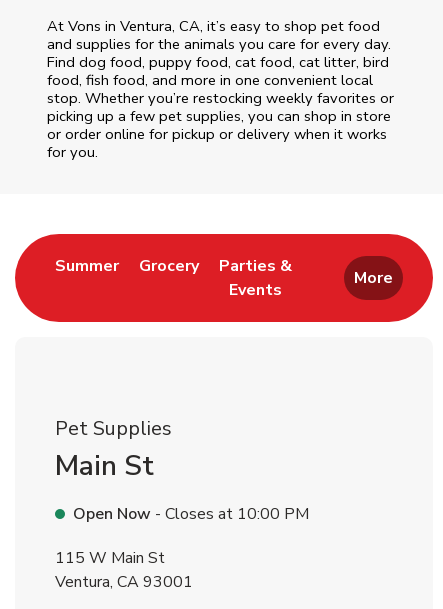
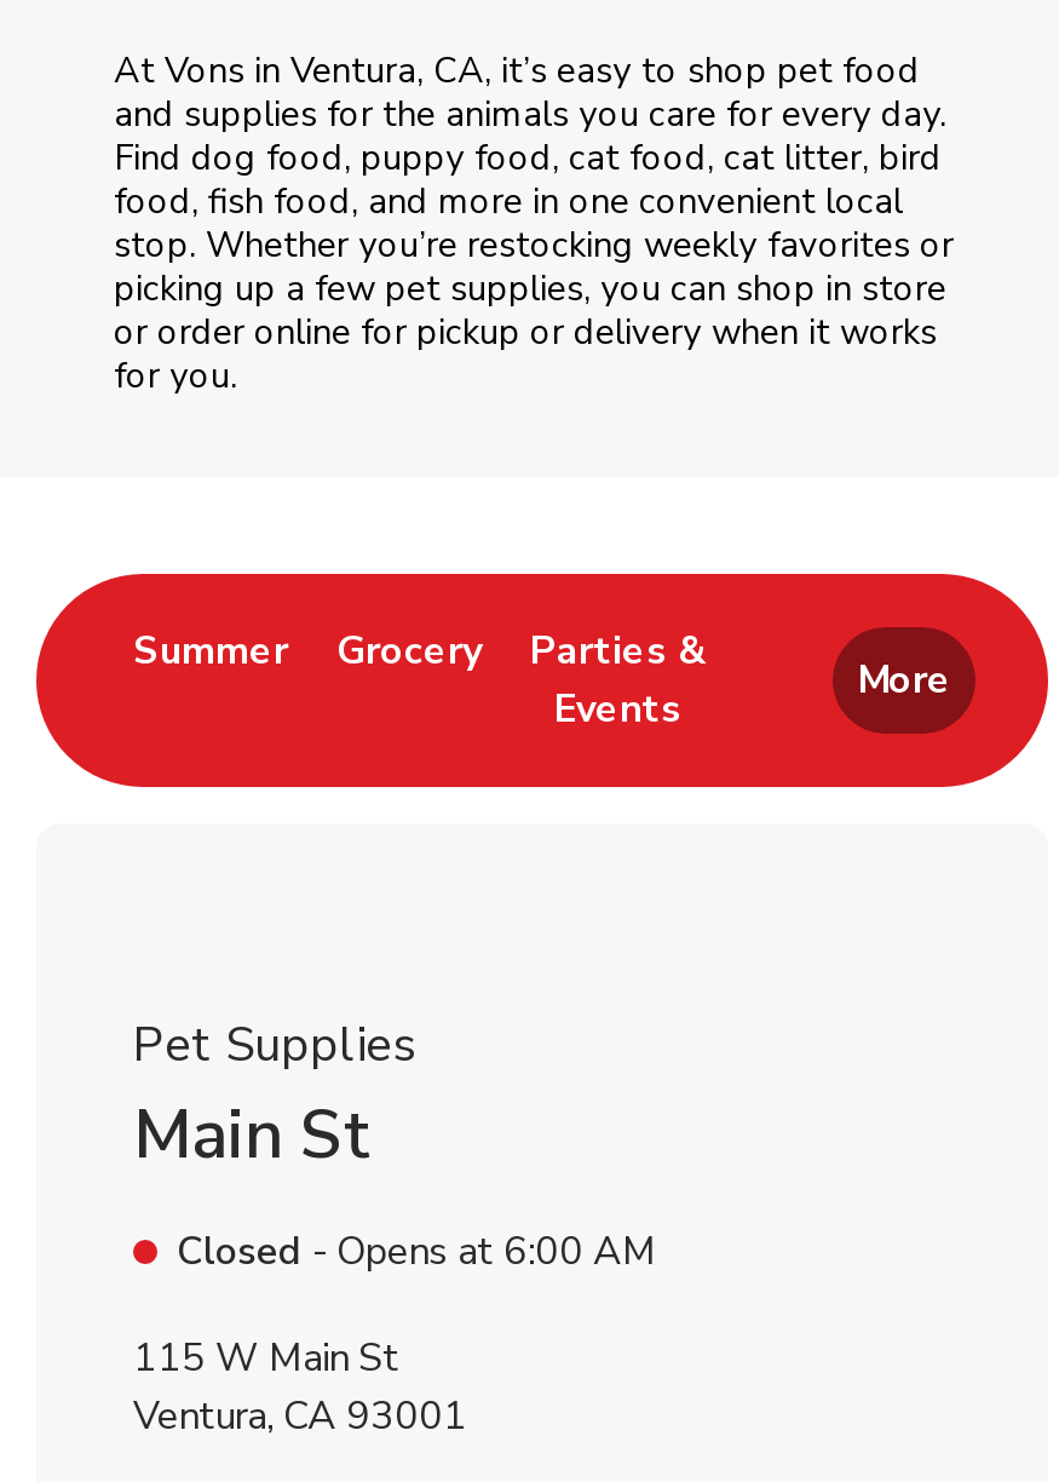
- Open Now - Closes at 10:00 PM
+ Closed - Opens at 6:00 AM
